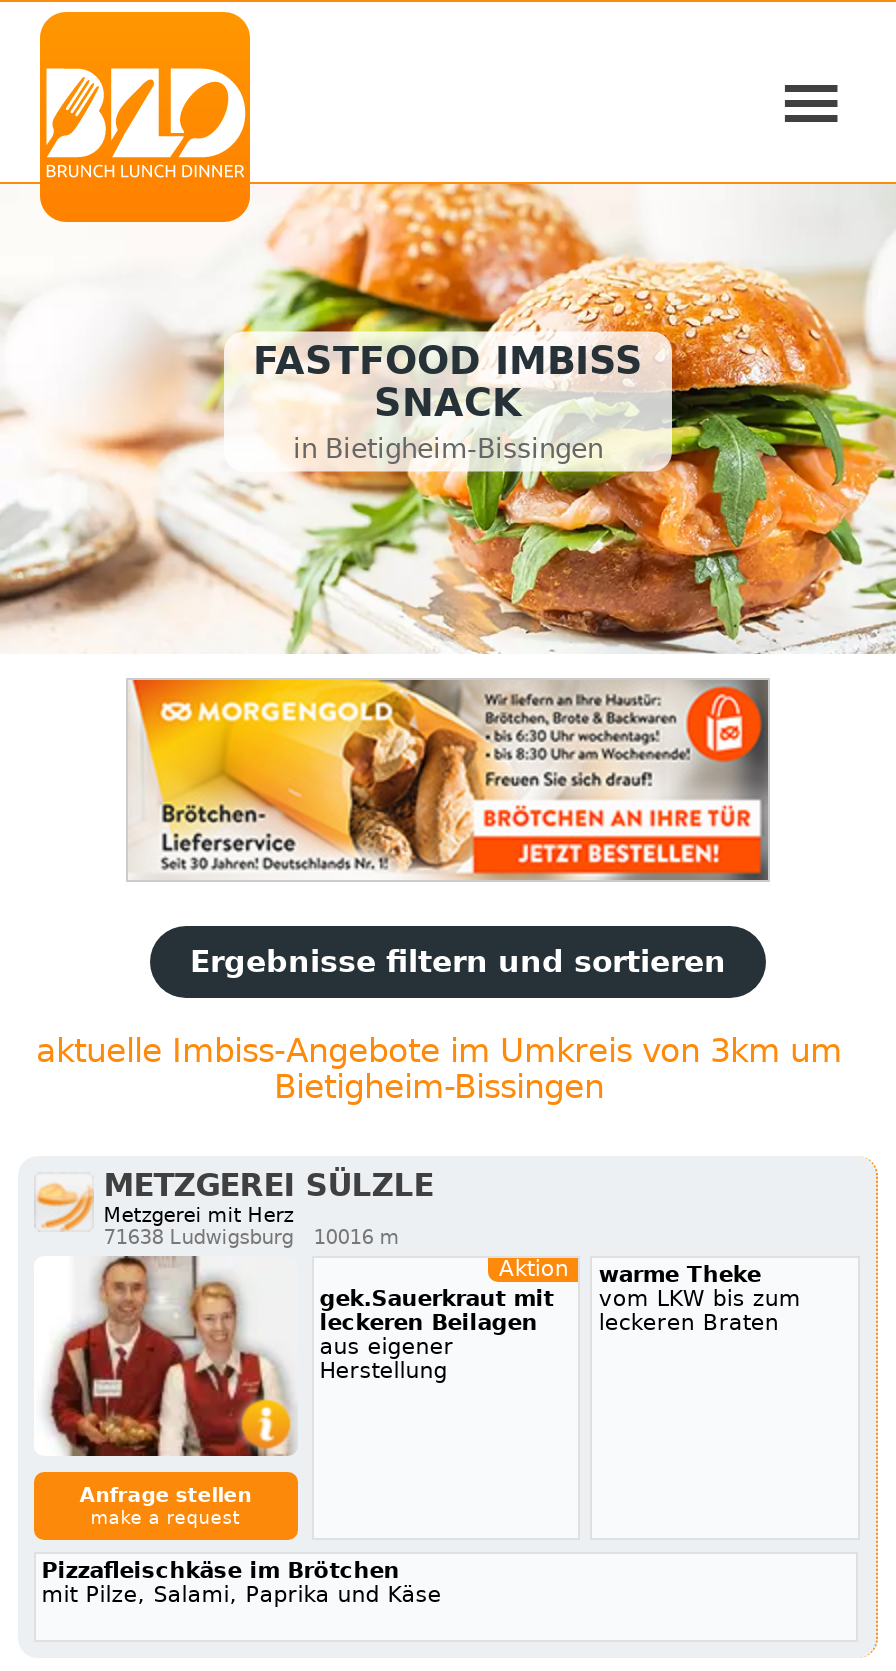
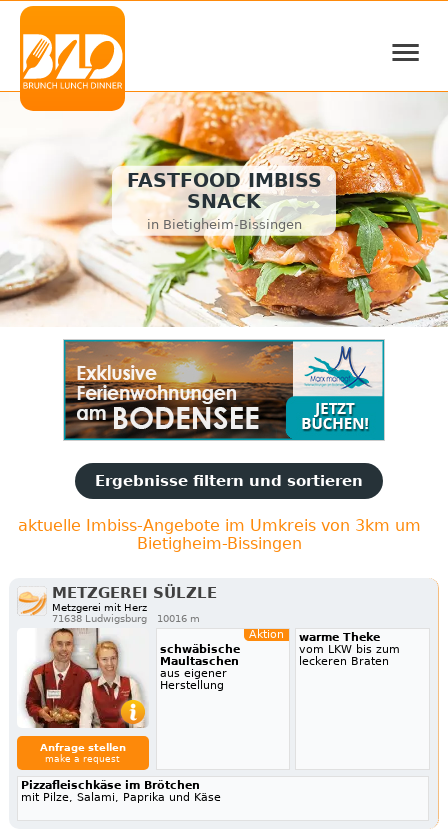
- [image]
+ [image]

- gek.Sauerkraut mit
- leckeren Beilagen
+ schwäbische
+ Maultaschen
